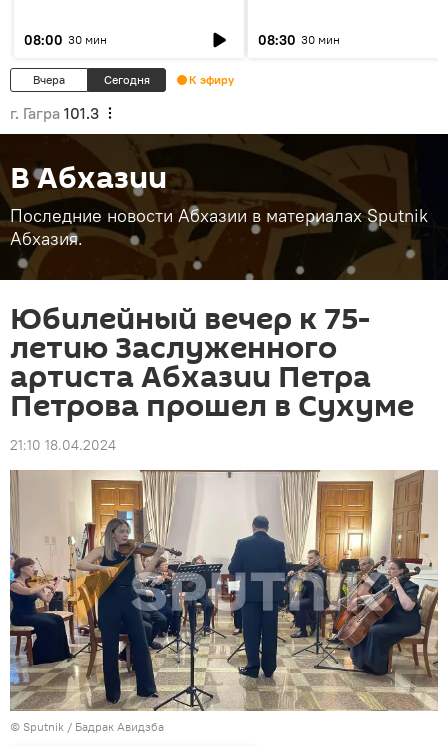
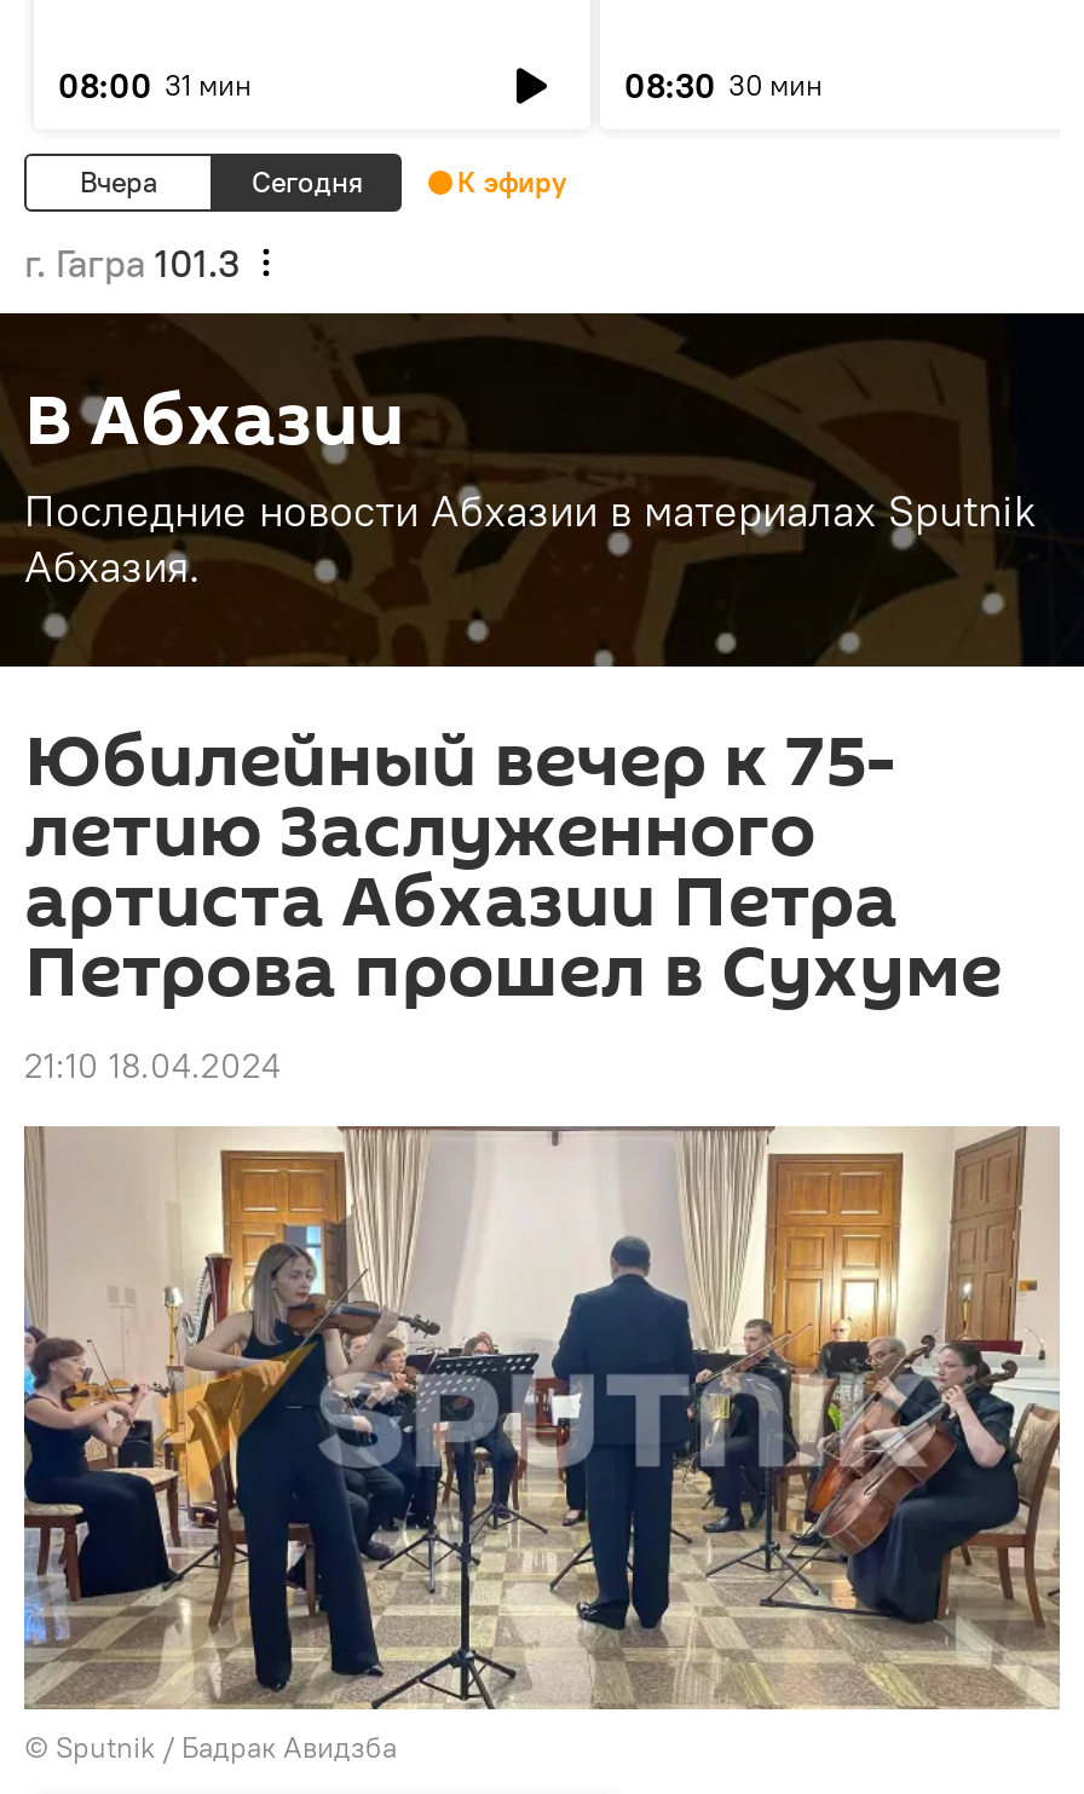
- 08:00 30 мин
+ 08:00 31 мин
